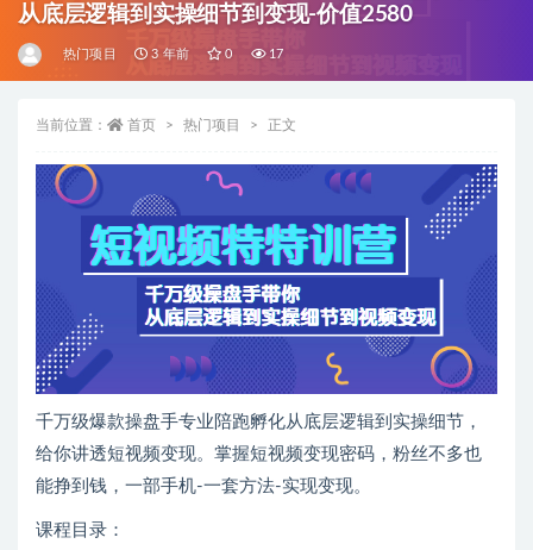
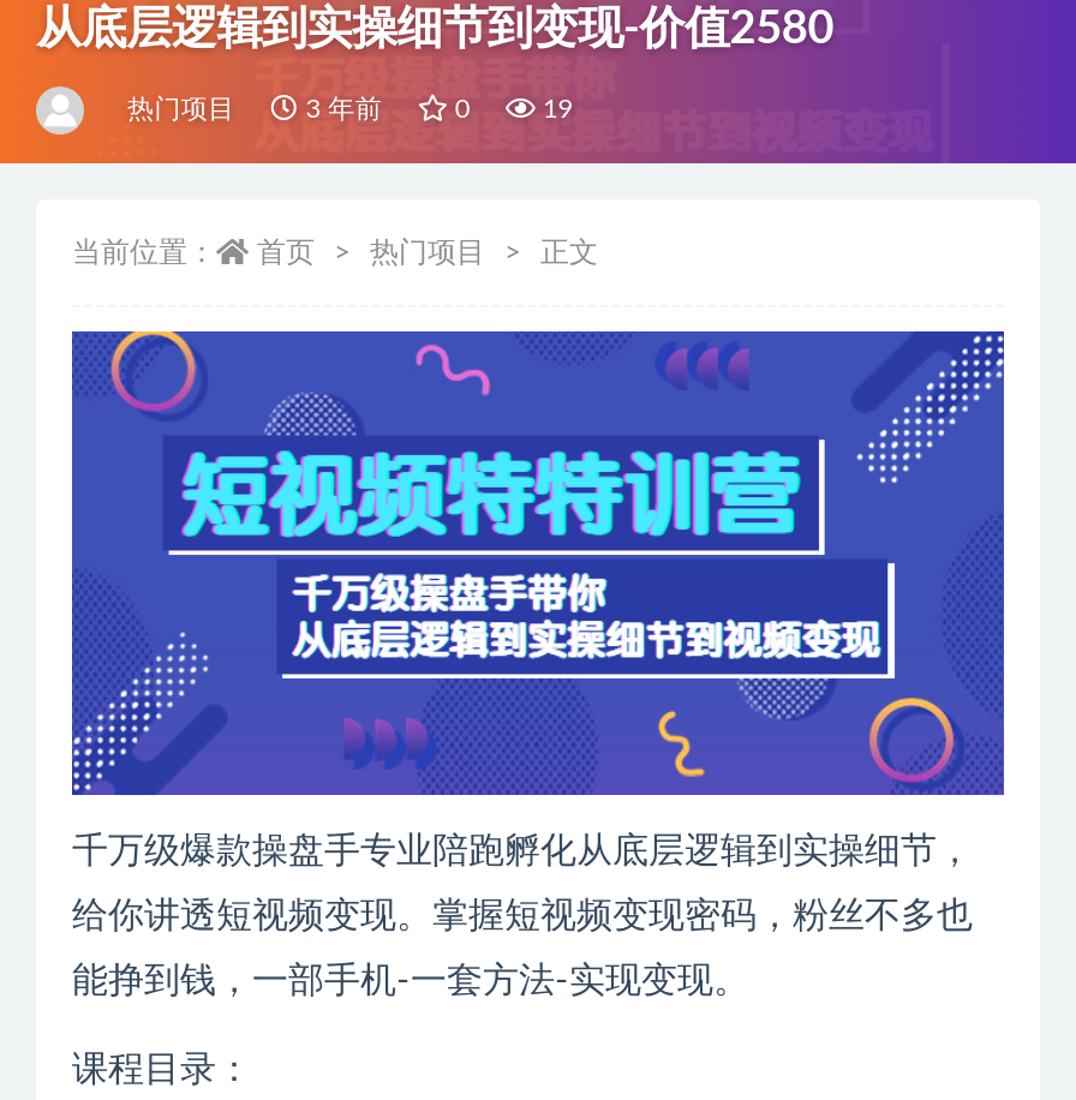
- 17
+ 19
